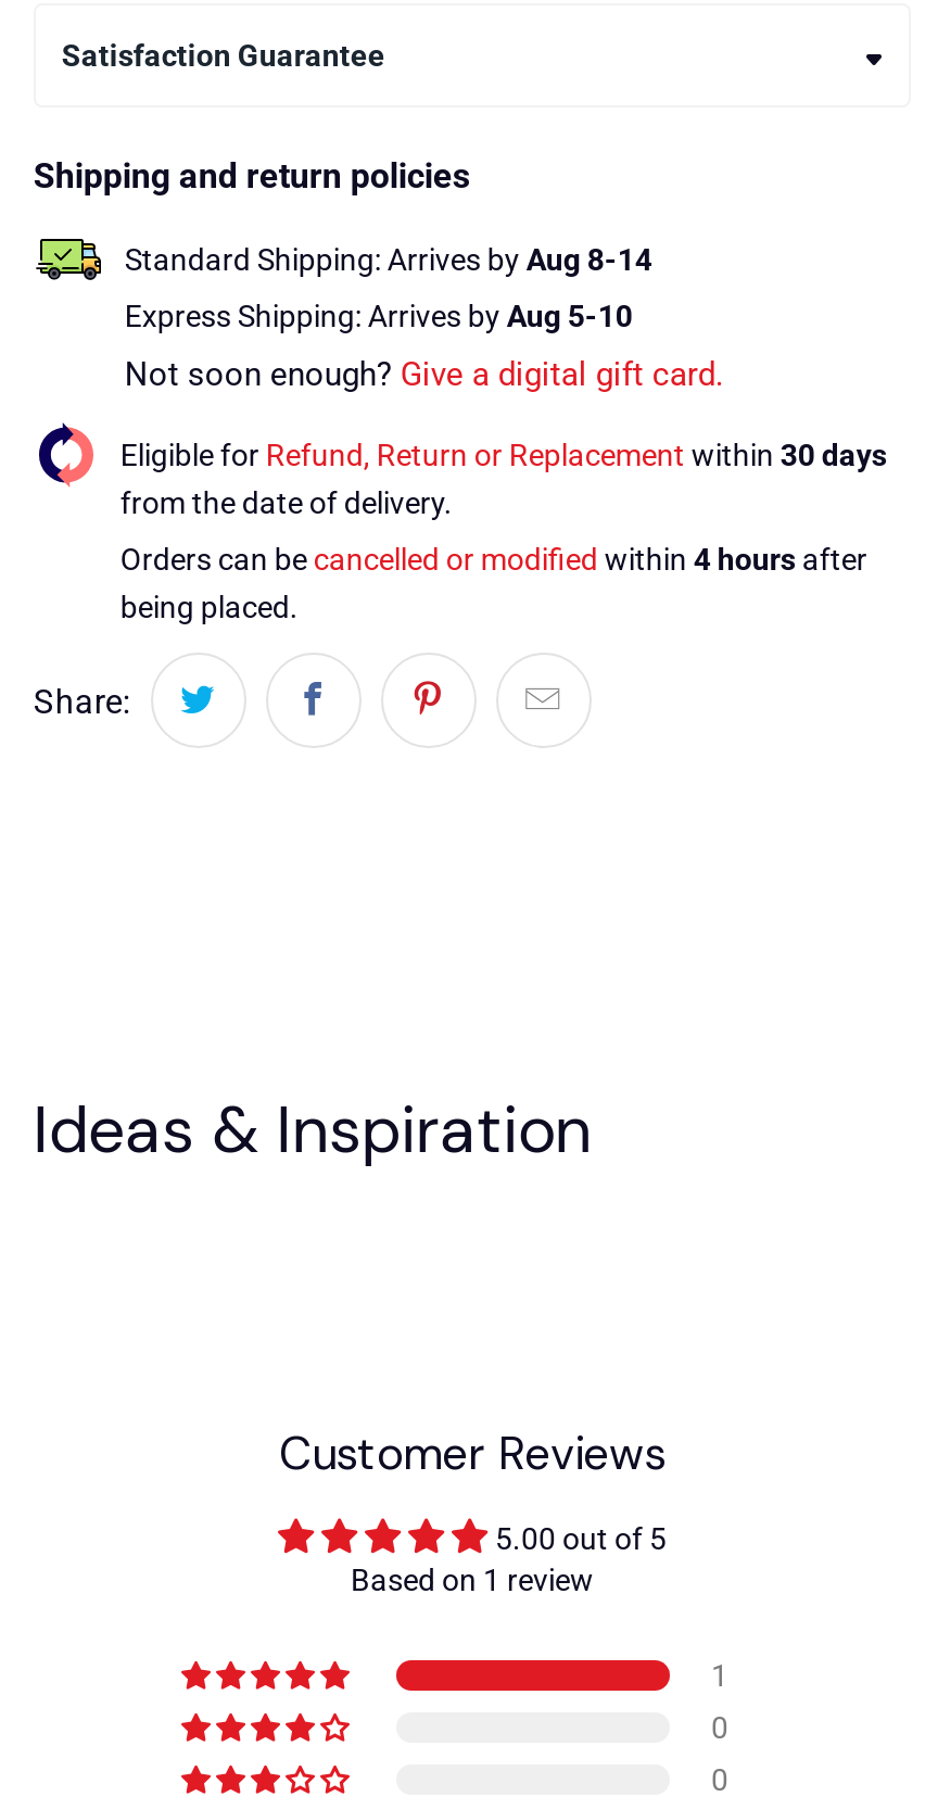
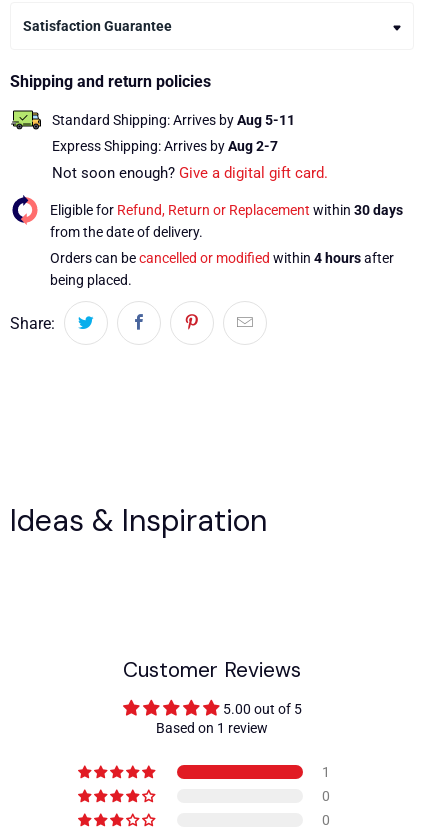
- Standard Shipping: Arrives by Aug 8-14
+ Standard Shipping: Arrives by Aug 5-11

- Express Shipping: Arrives by Aug 5-10
+ Express Shipping: Arrives by Aug 2-7
